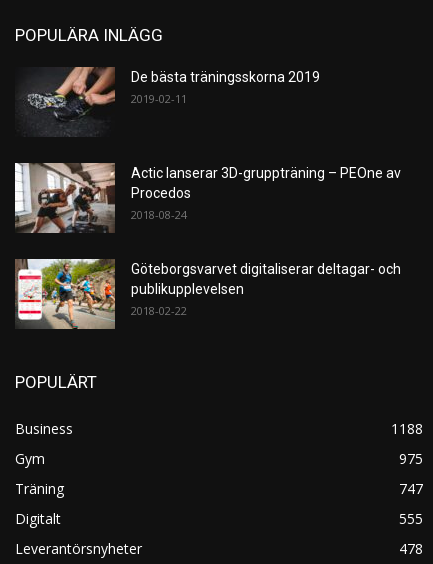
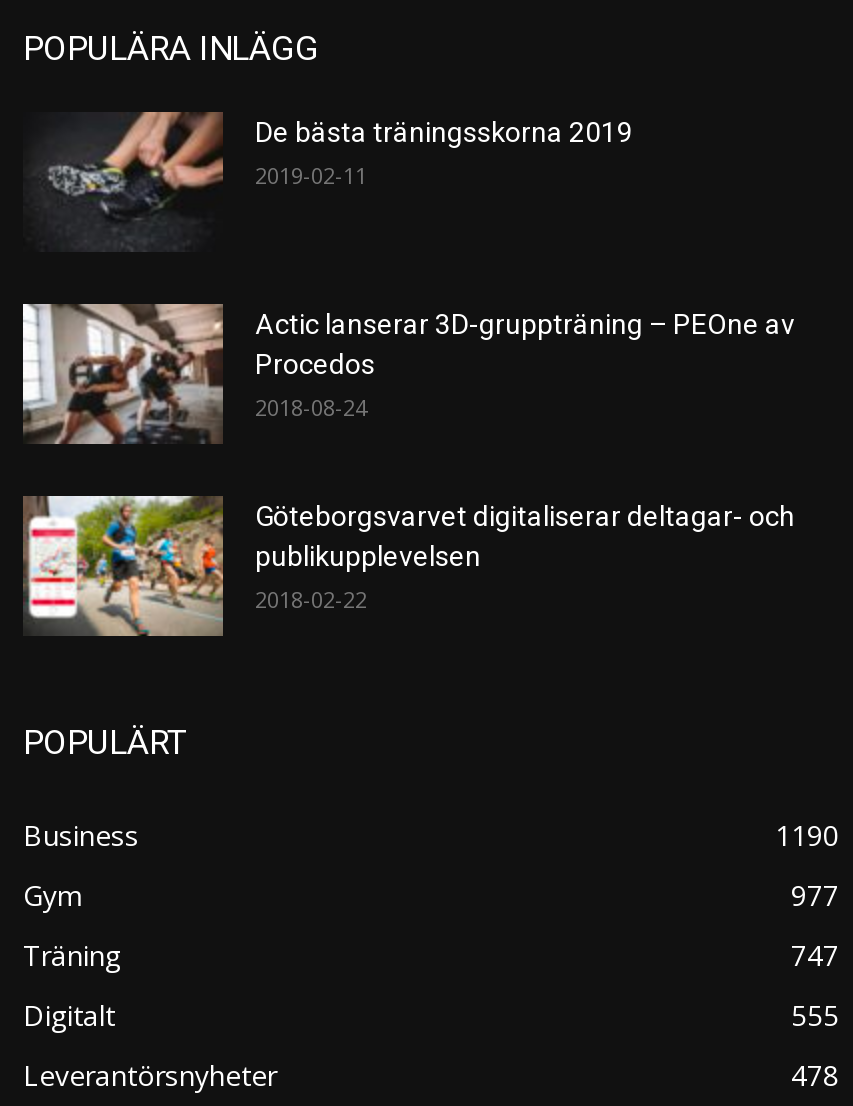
- 1188
+ 1190

- 975
+ 977
